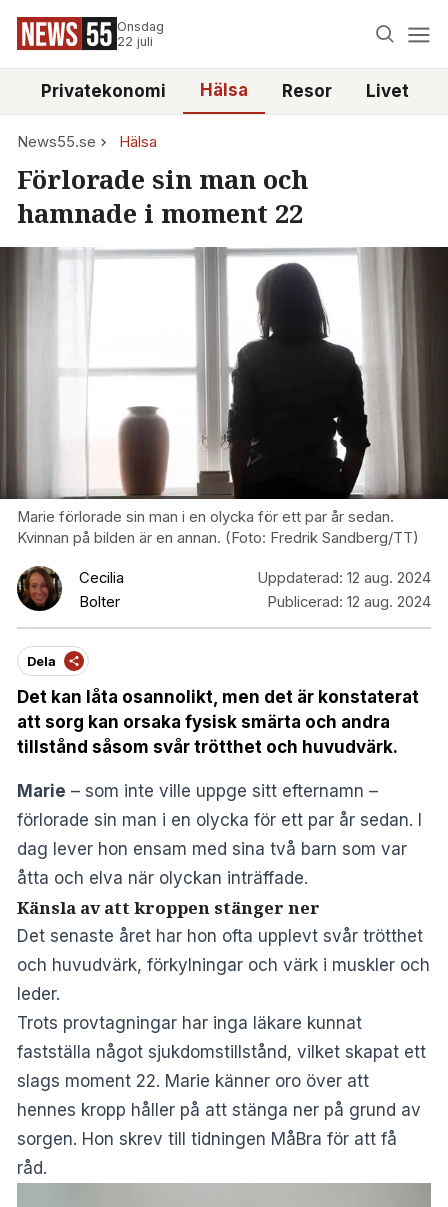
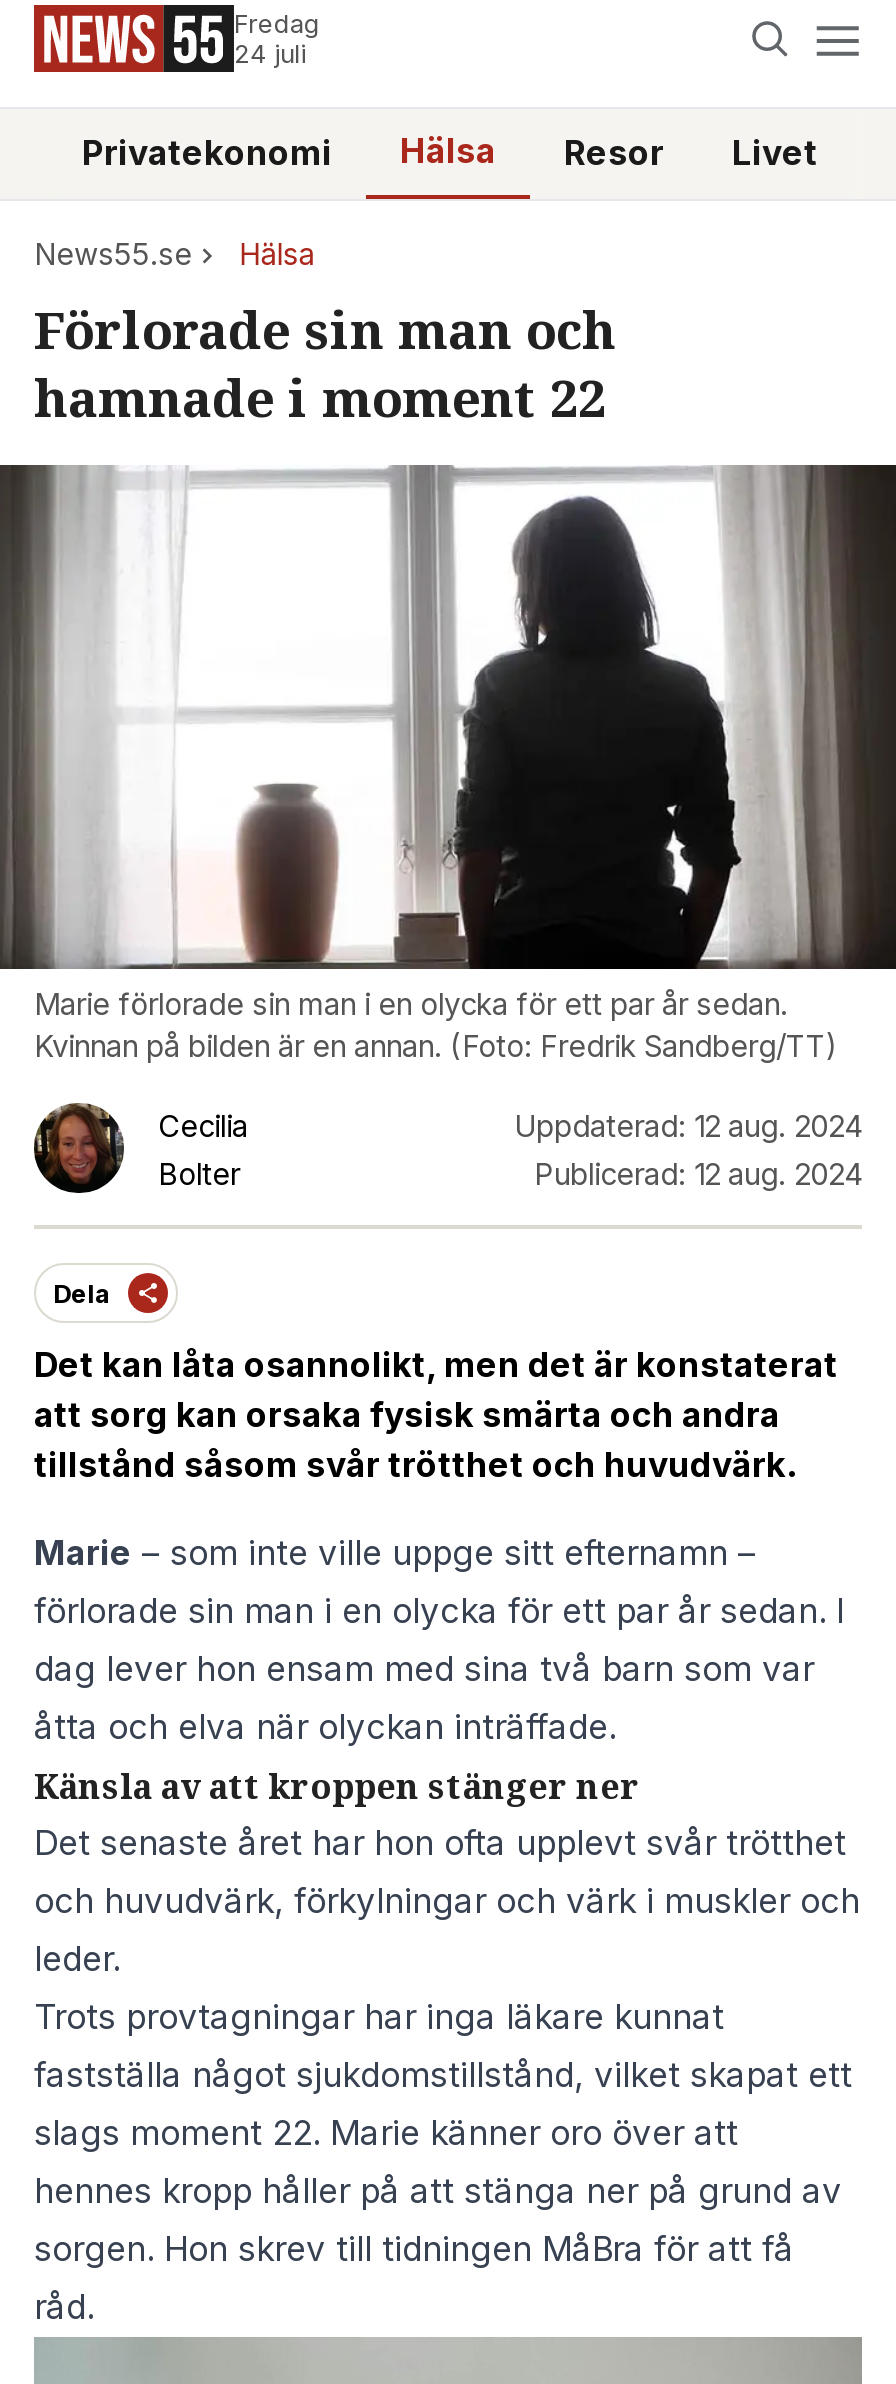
- Onsdag
- 22 juli
+ Fredag
+ 24 juli
